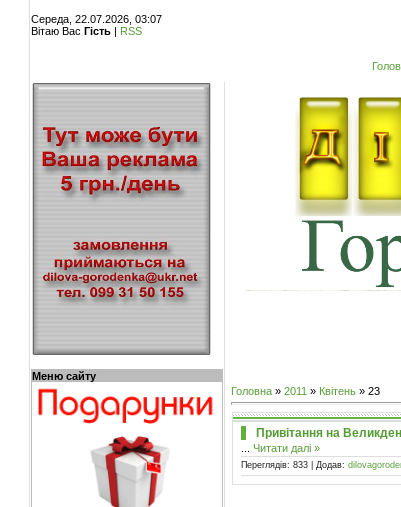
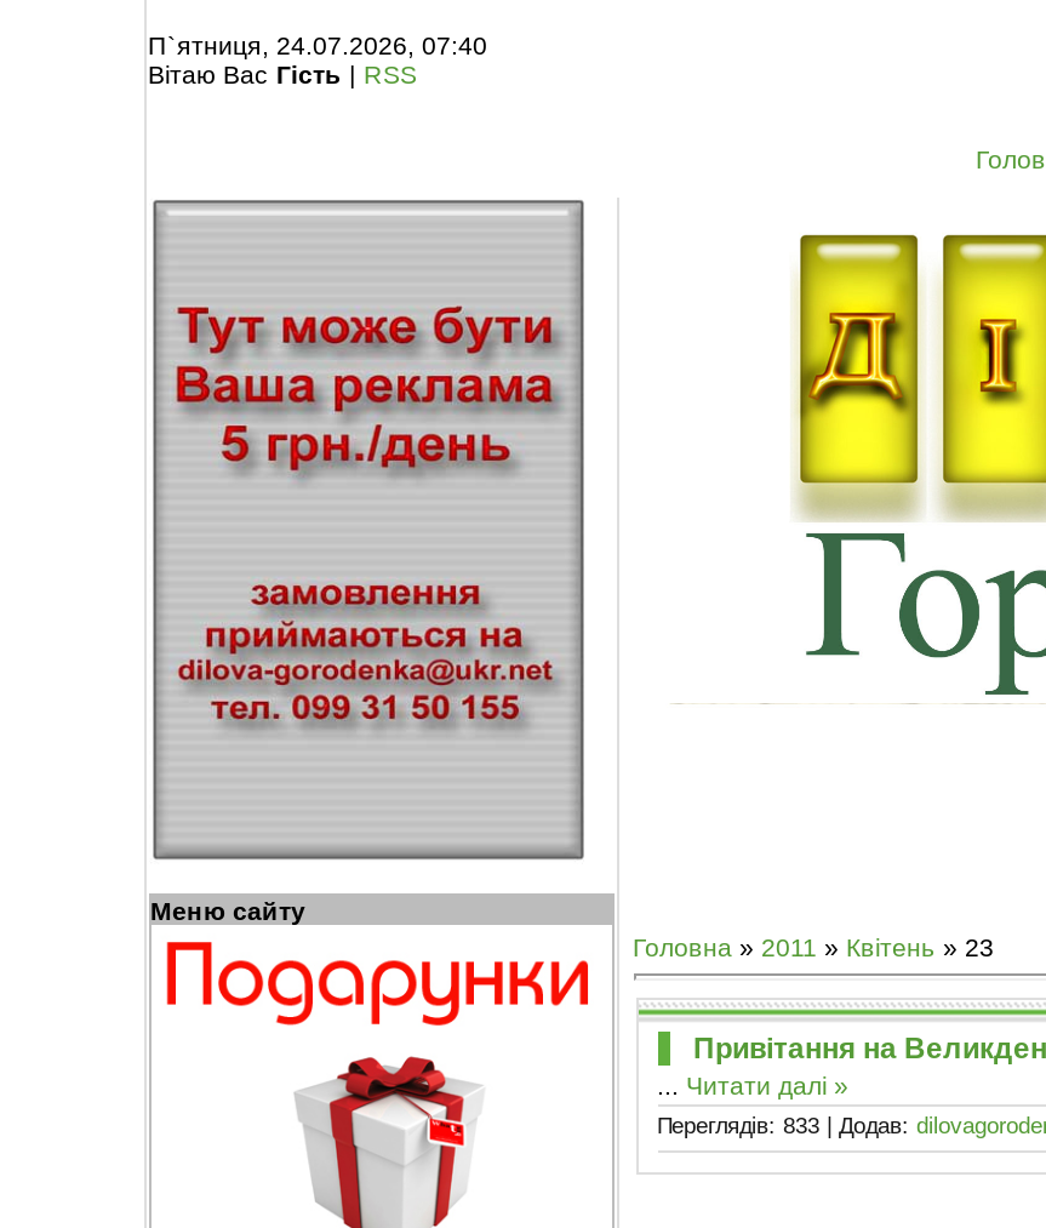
- Середа, 22.07.2026, 03:07
+ П`ятниця, 24.07.2026, 07:40
